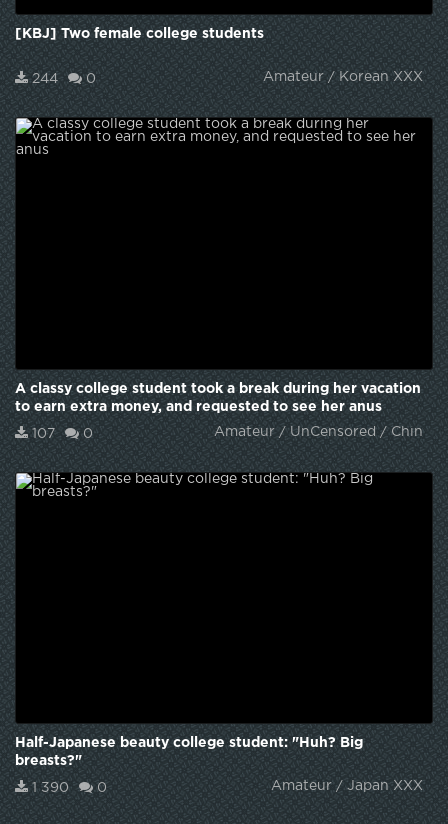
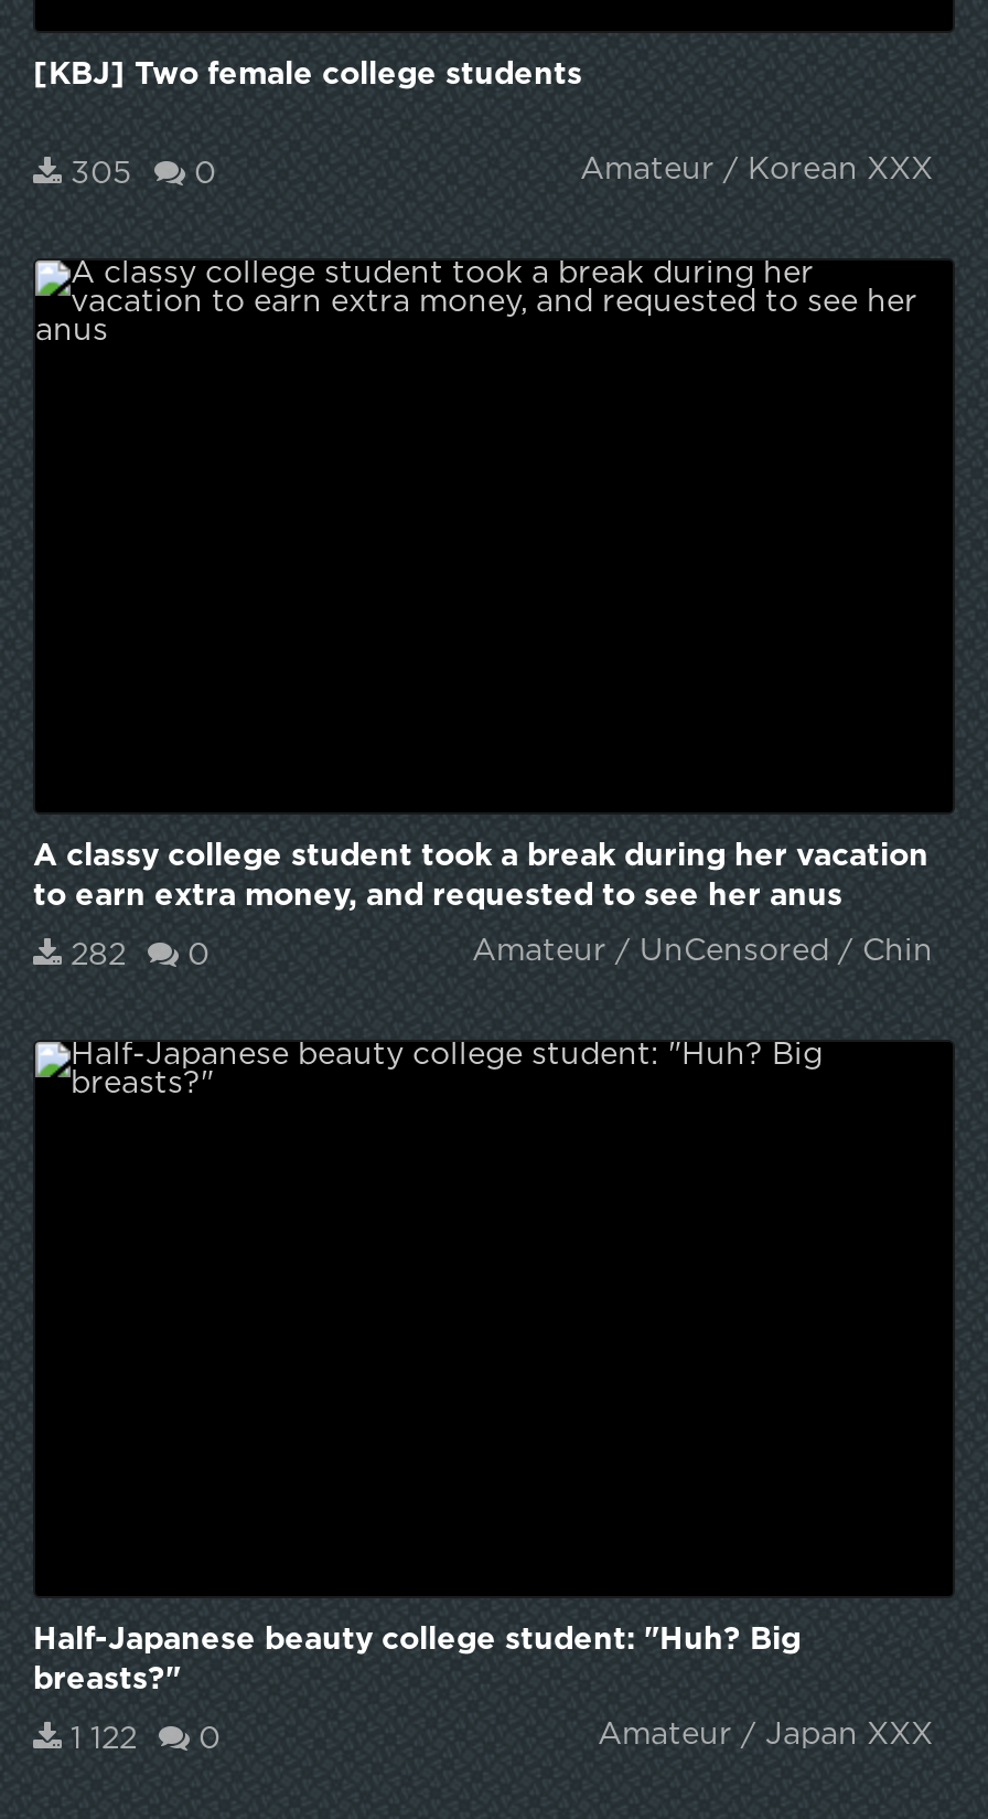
- 244
+ 305

- 107
+ 282

- 1 390 0
+ 1 122 0
